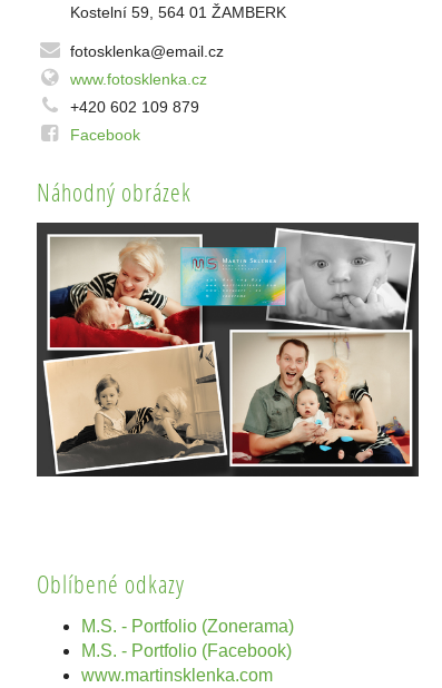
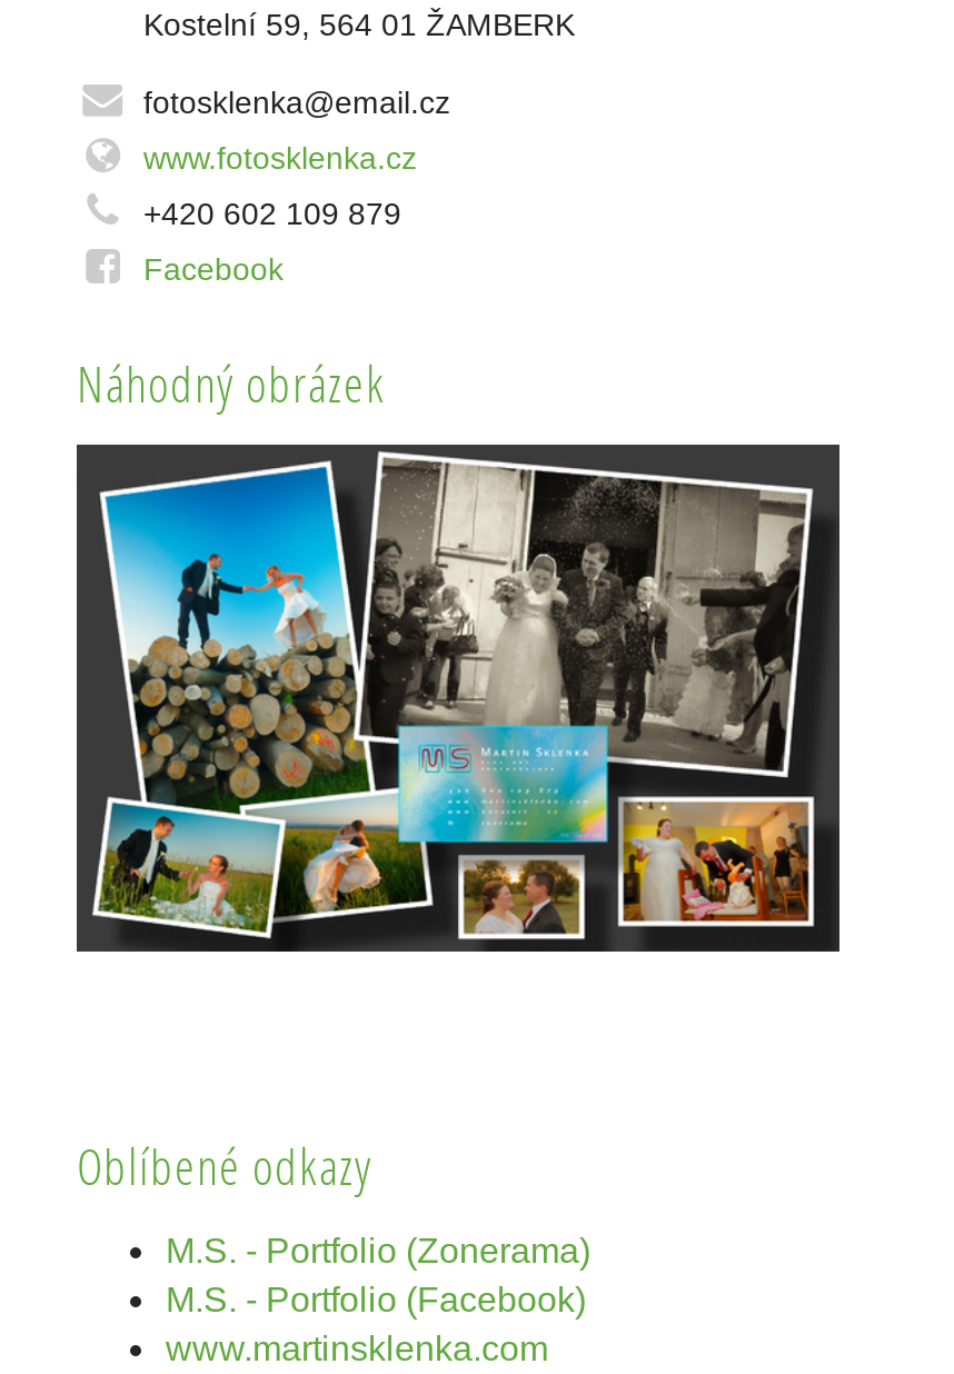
- [image]
+ [image]
